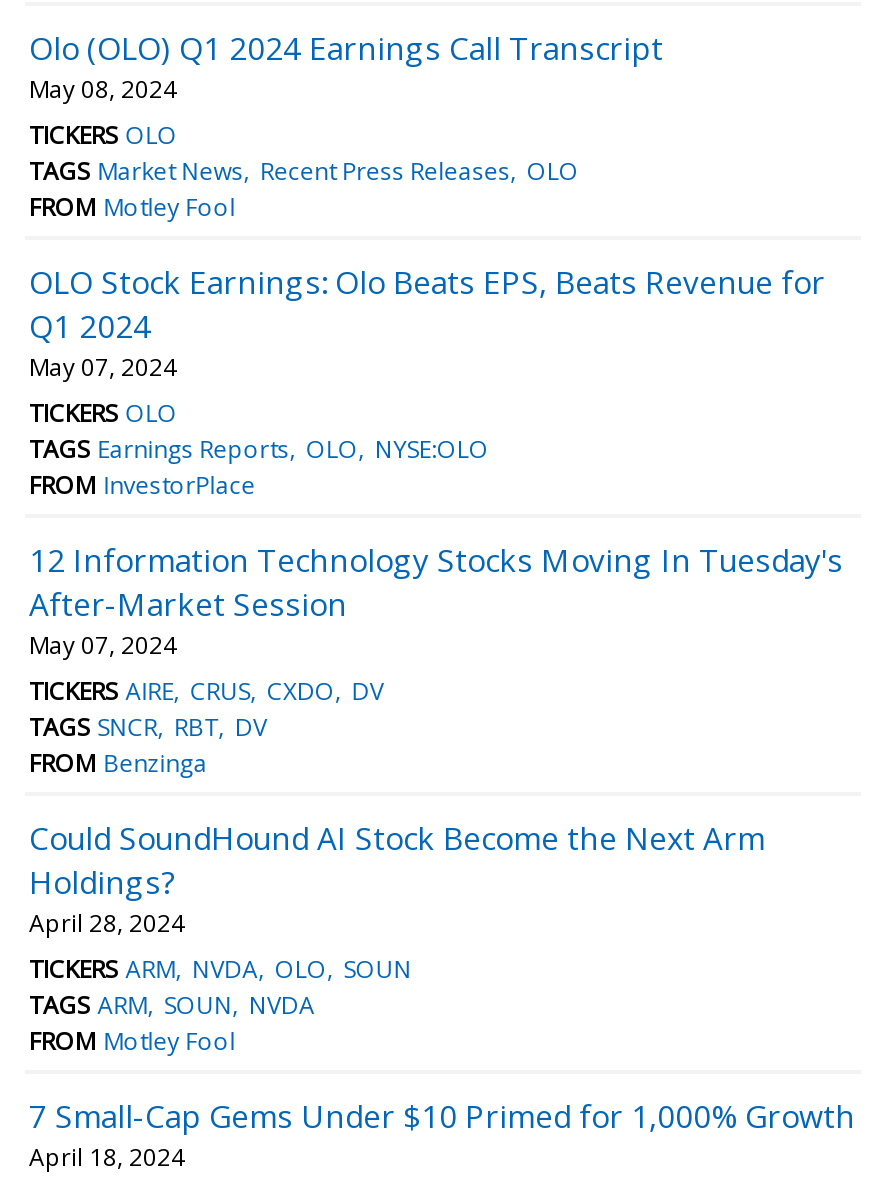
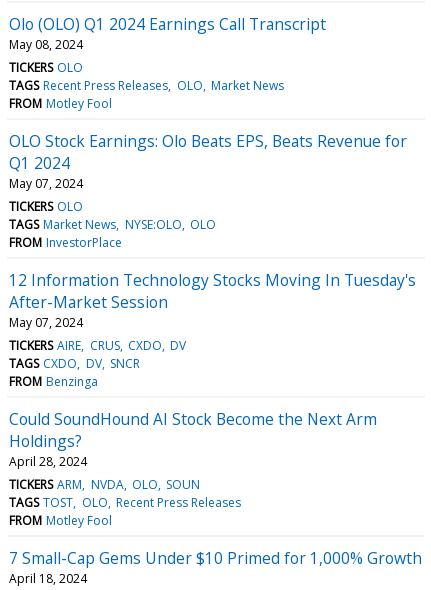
- TAGS Market News Recent Press Releases OLO
+ TAGS Recent Press Releases OLO Market News

- TAGS Earnings Reports OLO NYSE:OLO
+ TAGS Market News NYSE:OLO OLO

- TAGS SNCR RBT DV
+ TAGS CXDO DV SNCR

- TAGS ARM SOUN NVDA
+ TAGS TOST OLO Recent Press Releases
